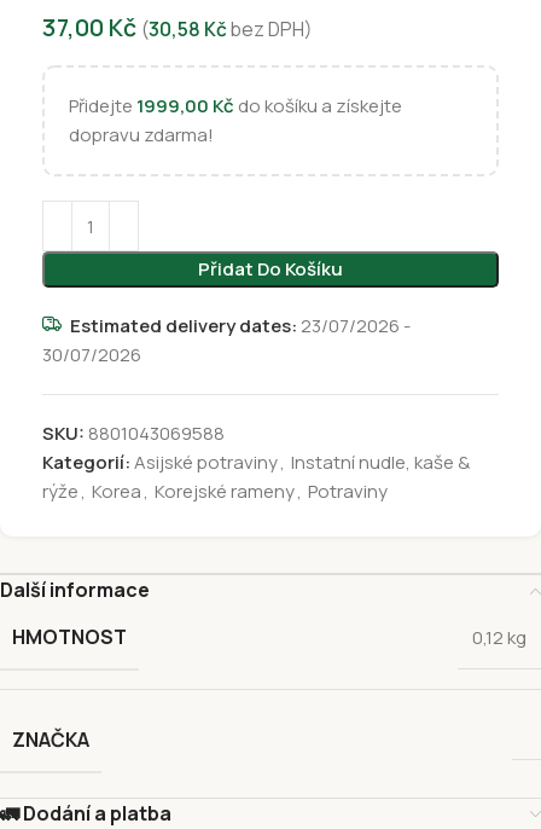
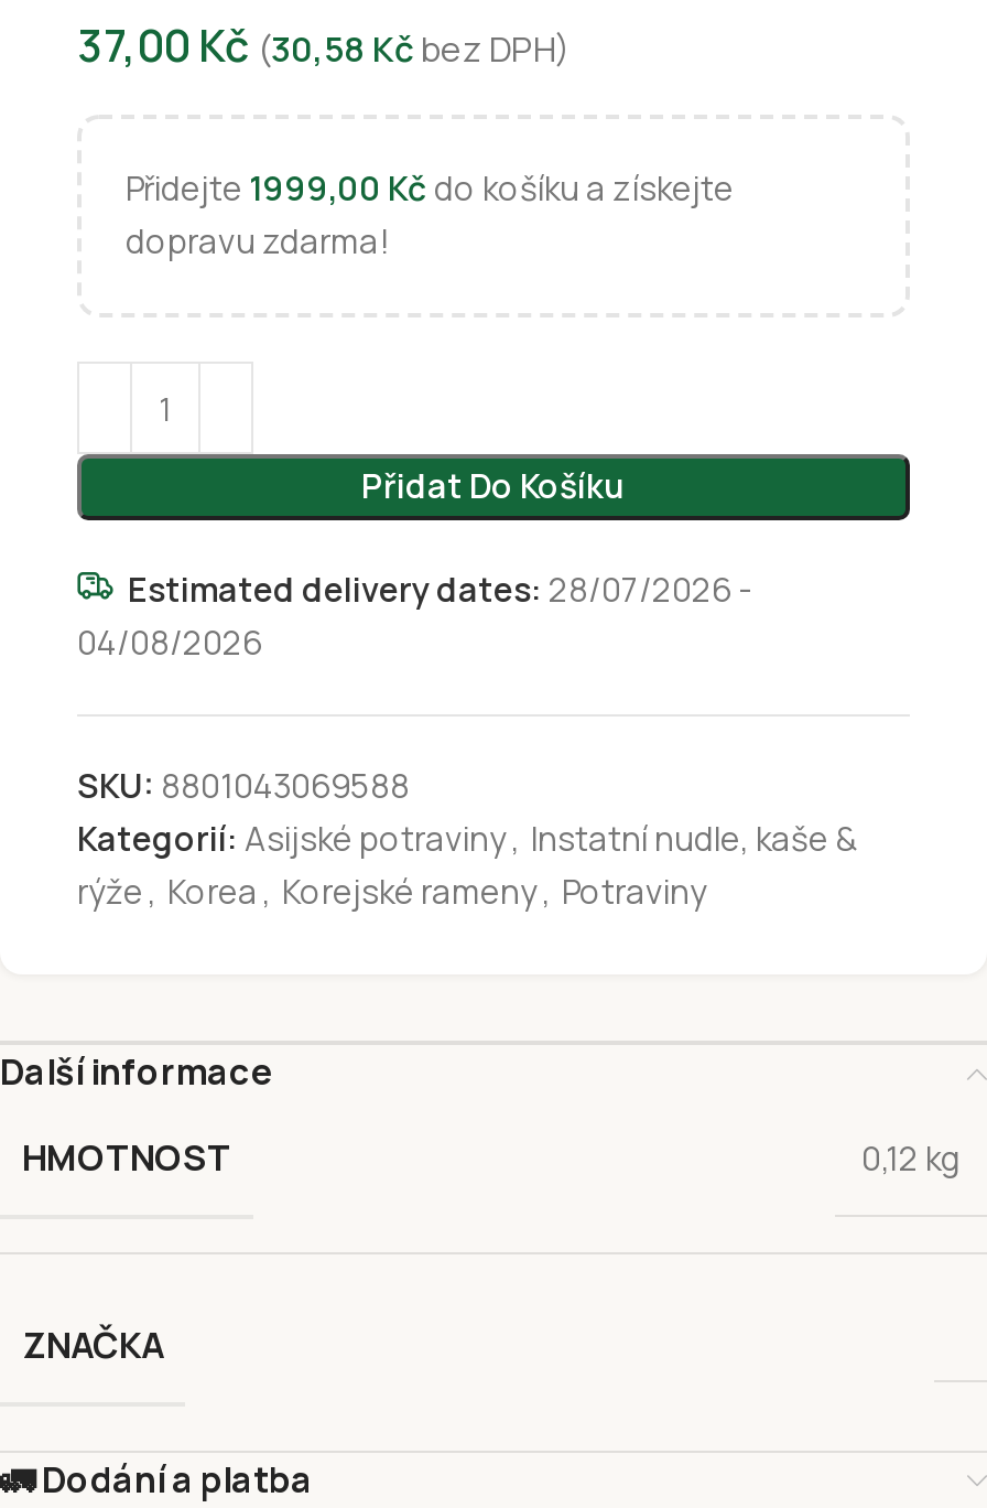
- Estimated delivery dates: 23/07/2026 -
+ Estimated delivery dates: 28/07/2026 -

- 30/07/2026
+ 04/08/2026
